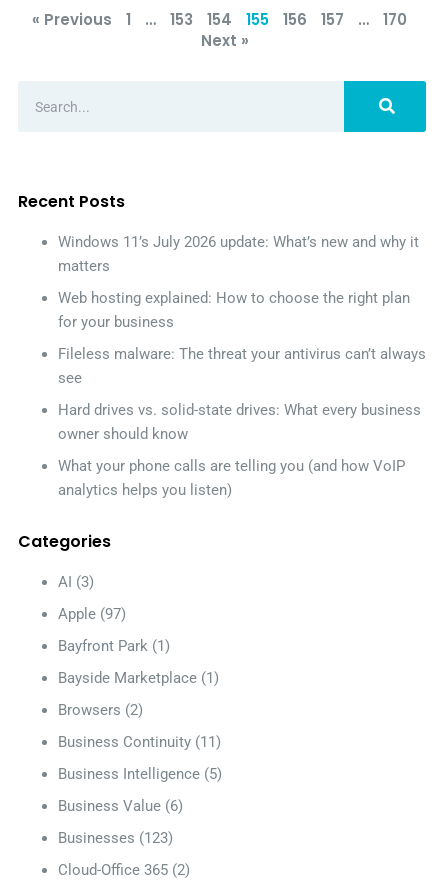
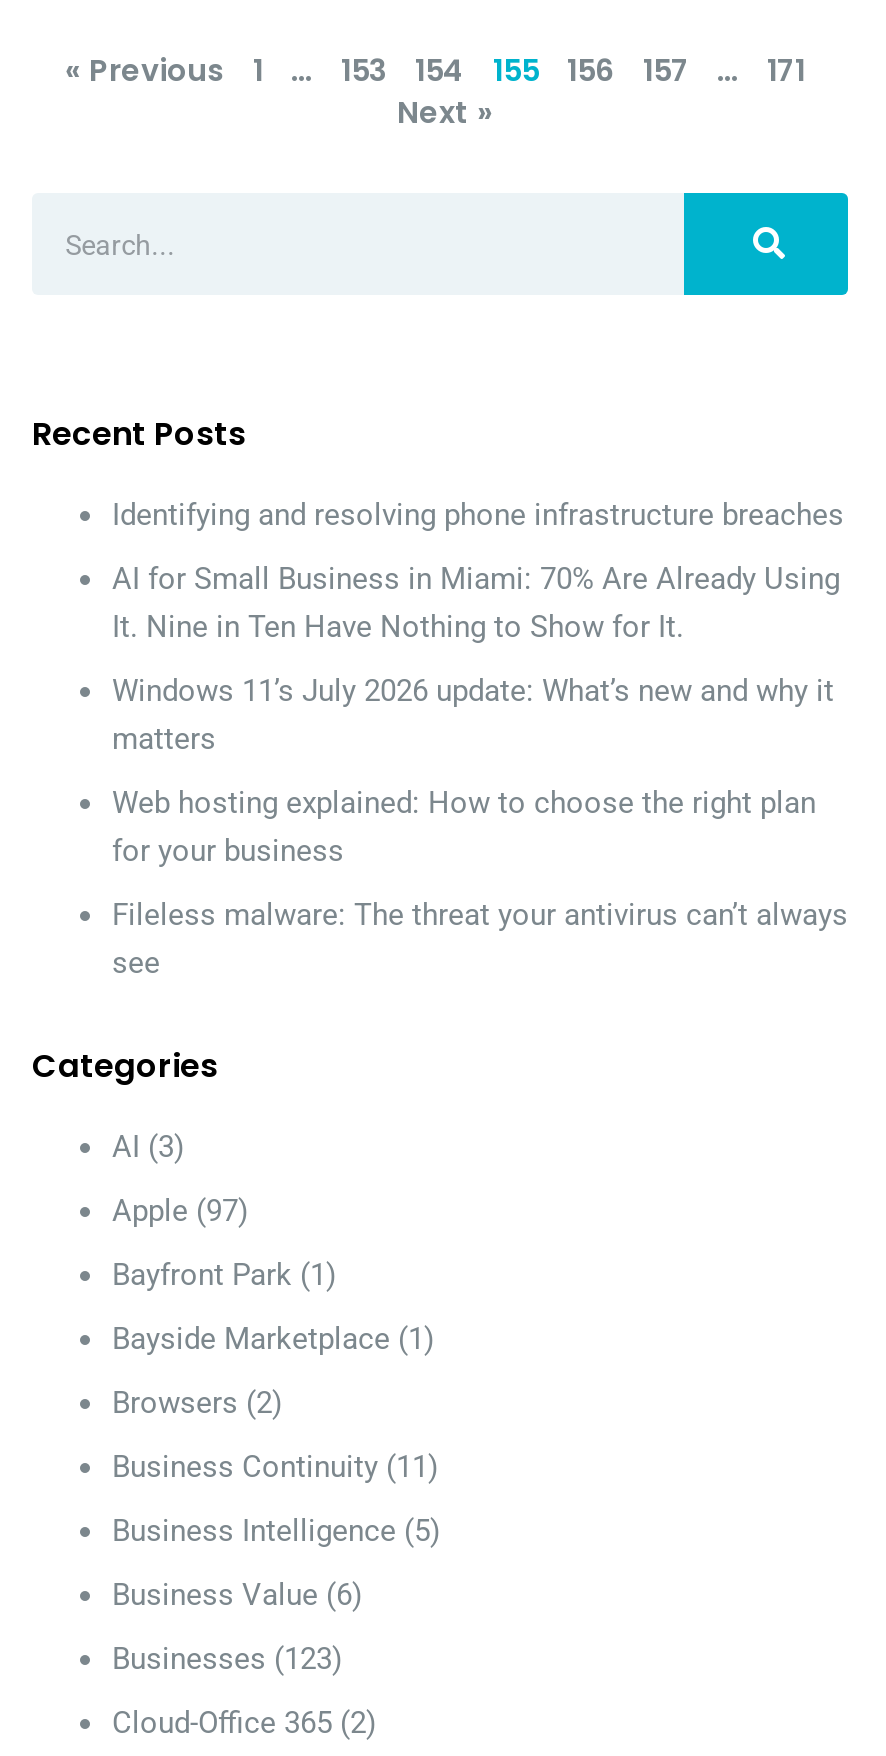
- 170
+ 171

+ Identifying and resolving phone infrastructure breaches
+ AI for Small Business in Miami: 70% Are Already Using
+ It. Nine in Ten Have Nothing to Show for It.

moved down: Windows 11’s July 2026 update: What’s new and why it | matters | Web hosting explained: How to choose the right plan | for your business | Fileless malware: The threat your antivirus can’t always | see

- Hard drives vs. solid-state drives: What every business
- owner should know
- What your phone calls are telling you (and how VoIP
- analytics helps you listen)
